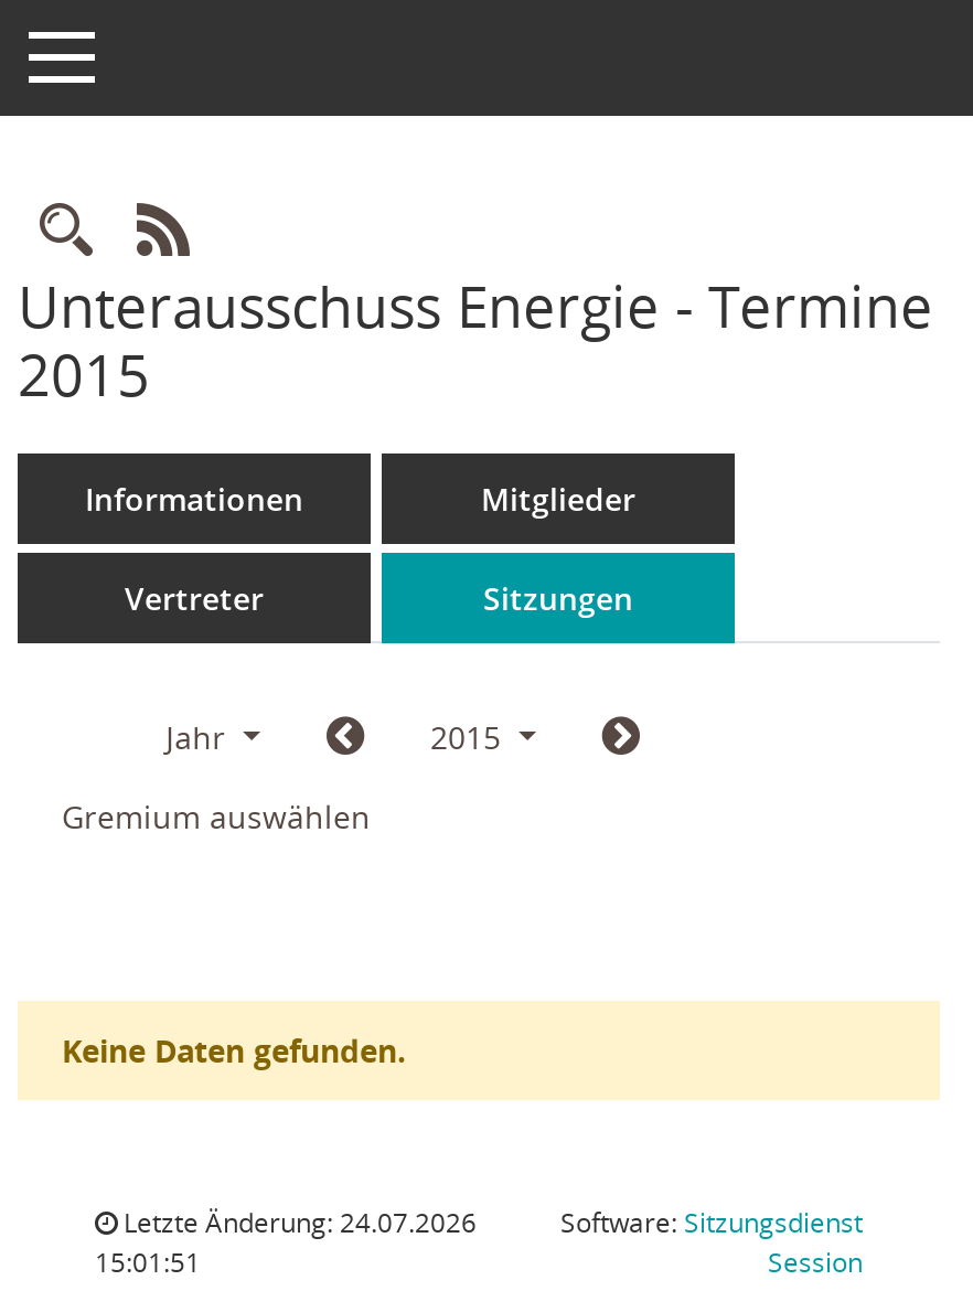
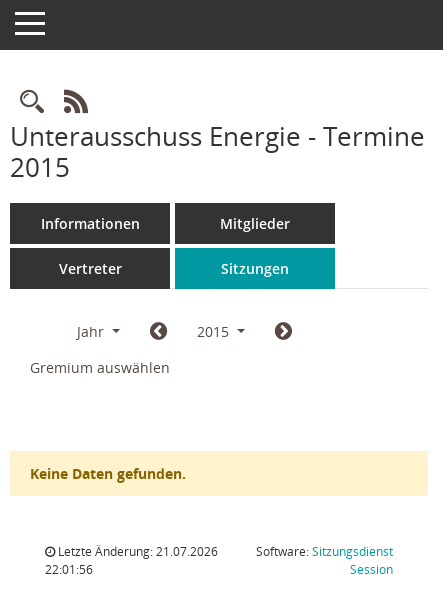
- Letzte Änderung: 24.07.2026
+ Letzte Änderung: 21.07.2026

- 15:01:51
+ 22:01:56
